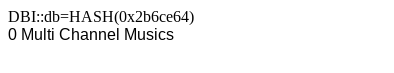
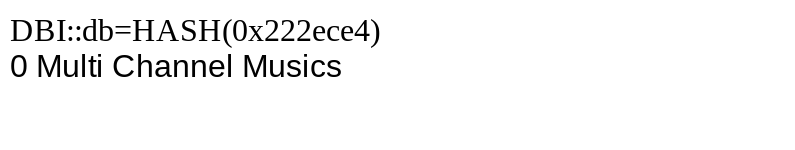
- DBI::db=HASH(0x2b6ce64)
+ DBI::db=HASH(0x222ece4)
